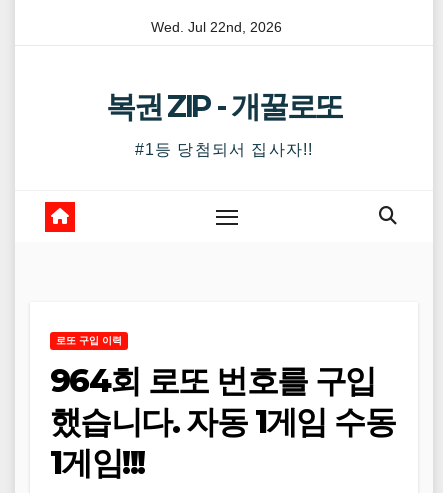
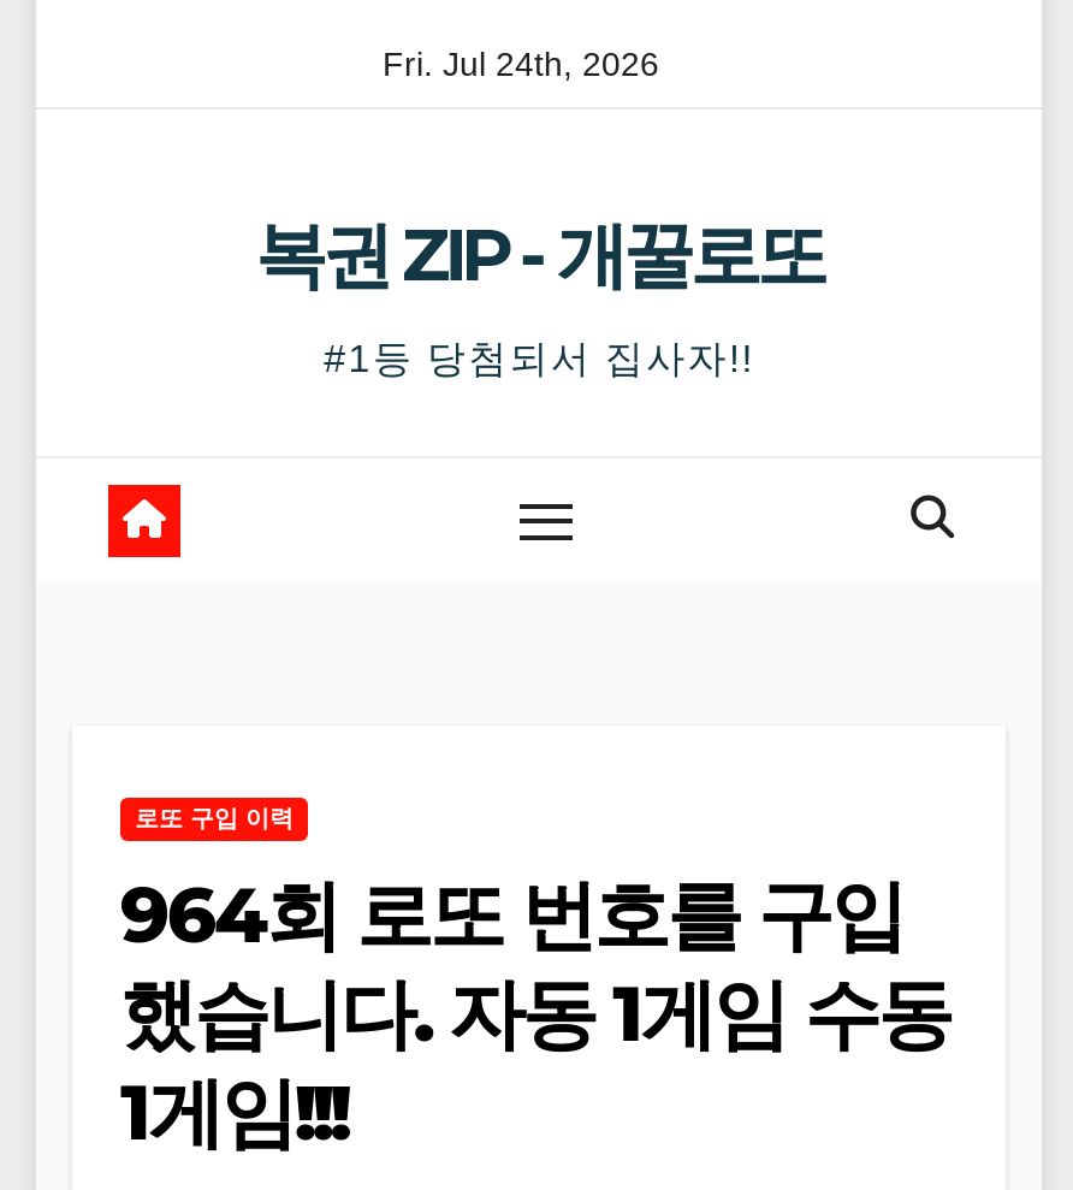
- Wed. Jul 22nd, 2026
+ Fri. Jul 24th, 2026
